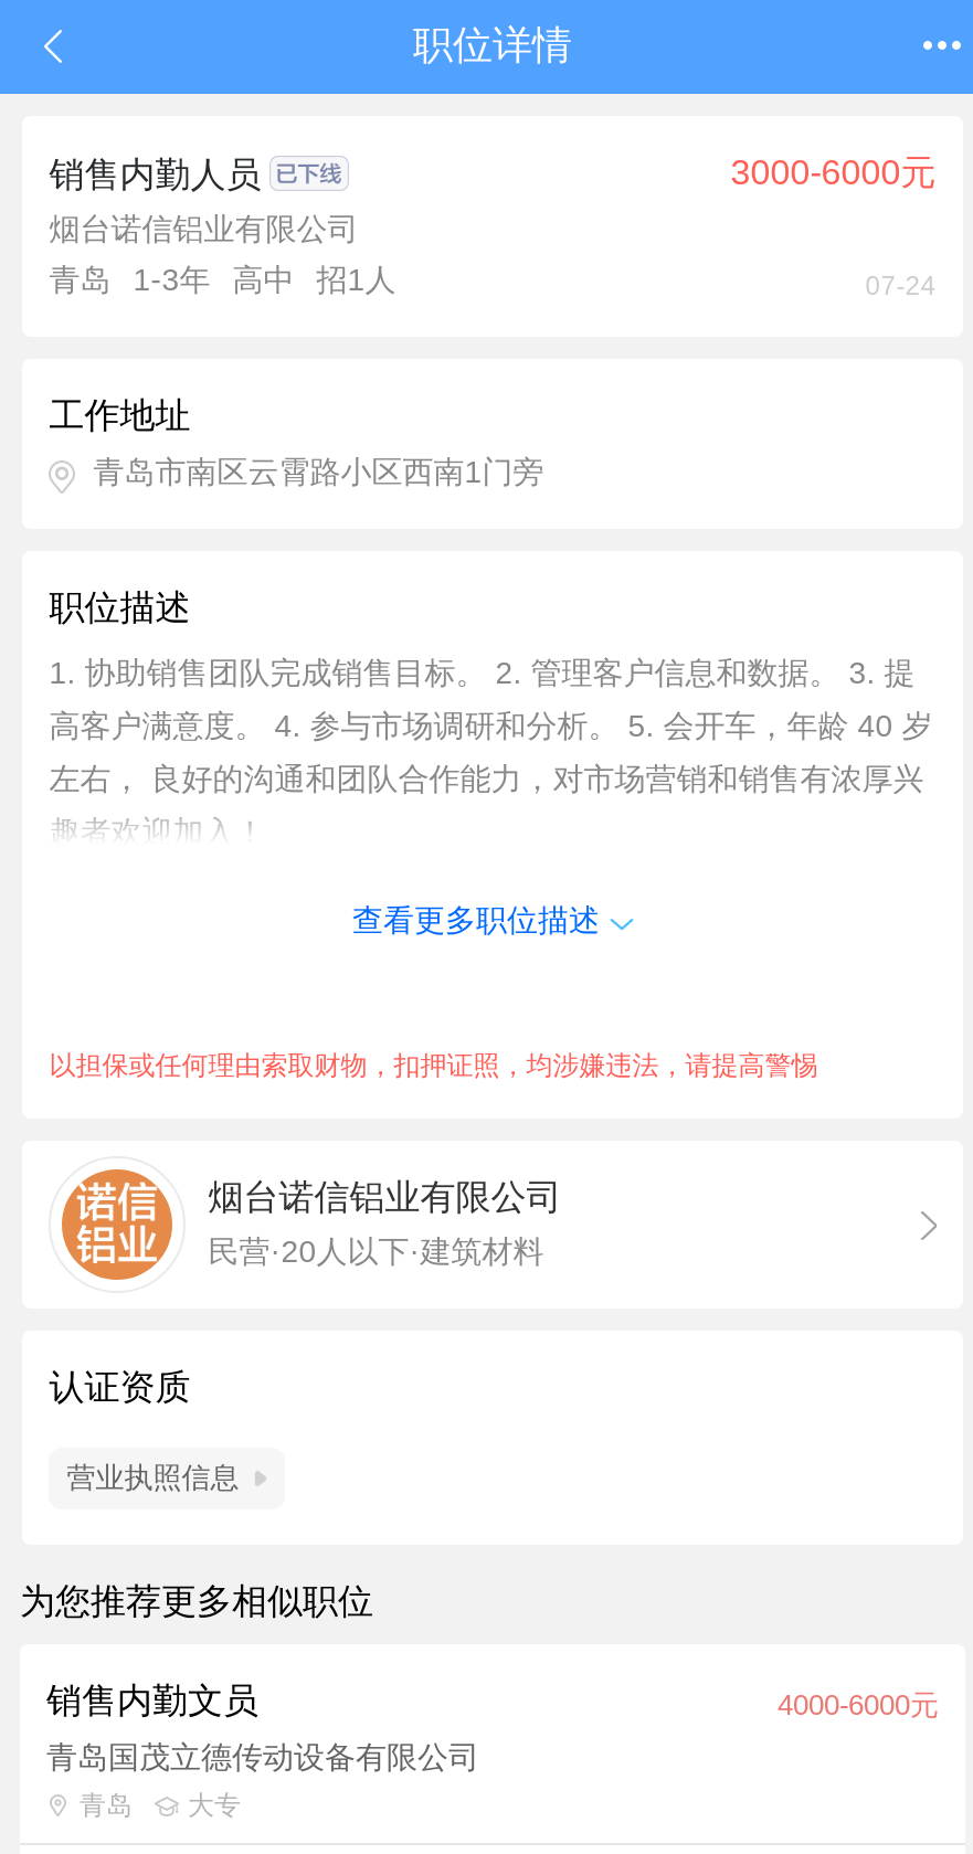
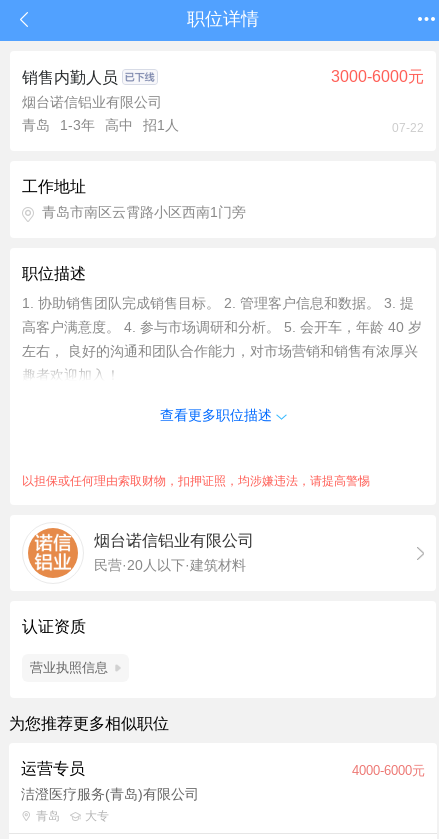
- 07-24
+ 07-22

- 销售内勤文员
+ 运营专员

- 青岛国茂立德传动设备有限公司
+ 洁澄医疗服务(青岛)有限公司
